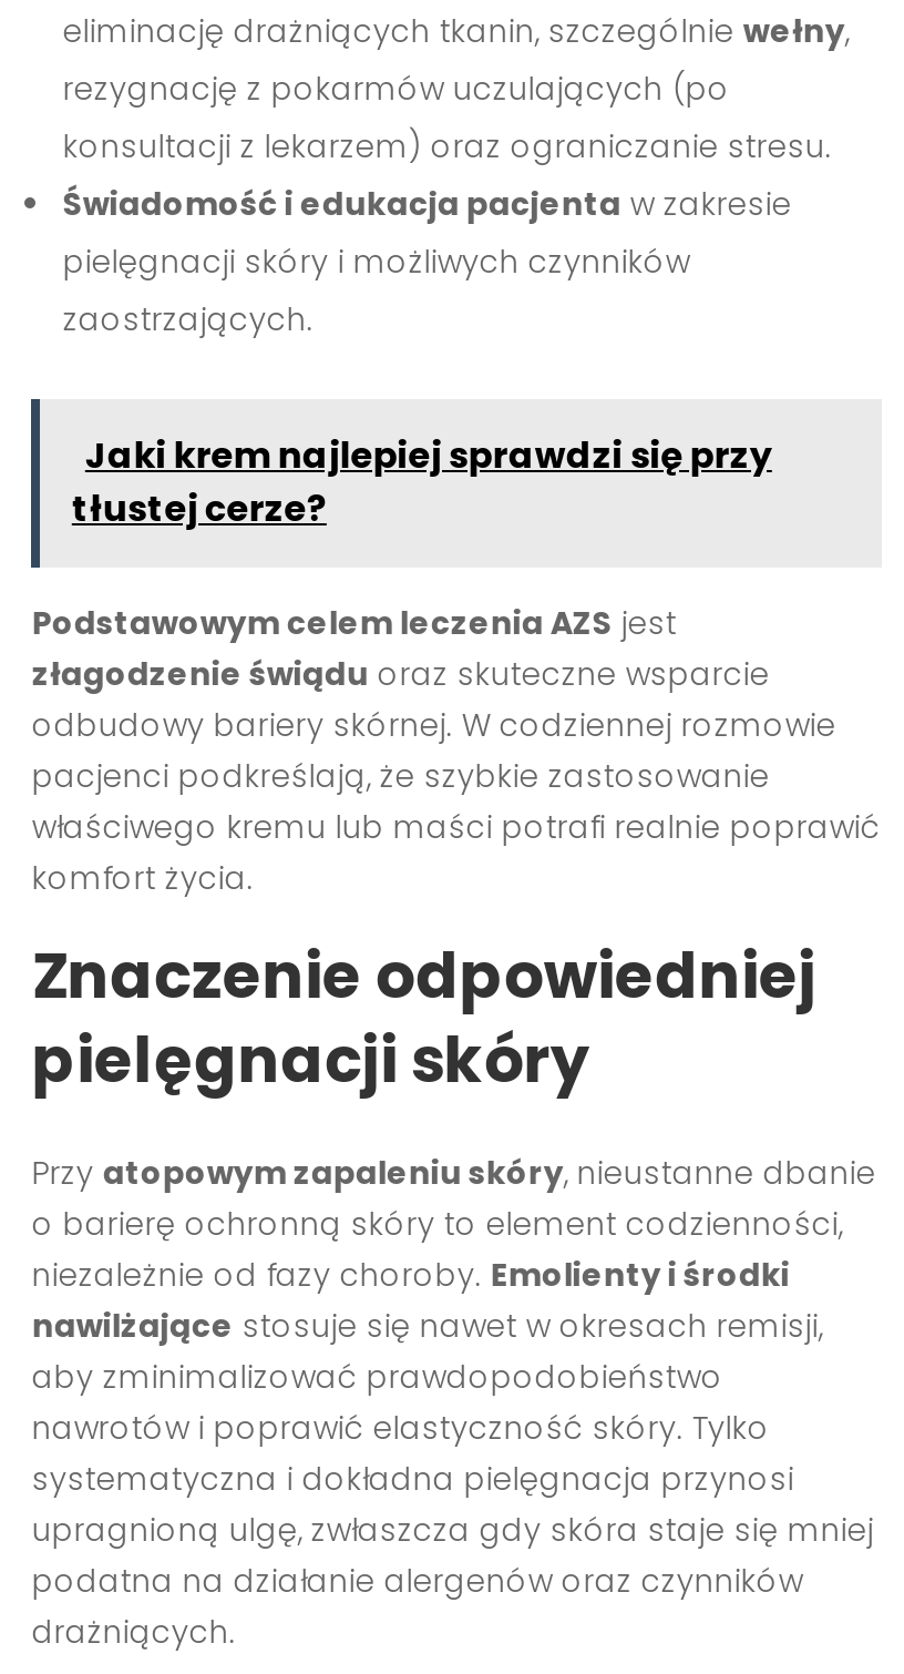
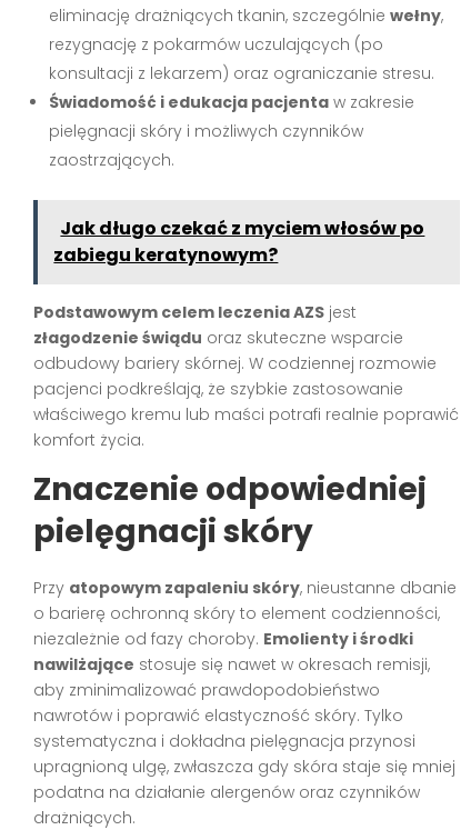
- Jaki krem najlepiej sprawdzi się przy
- tłustej cerze?
+ Jak długo czekać z myciem włosów po
+ zabiegu keratynowym?
